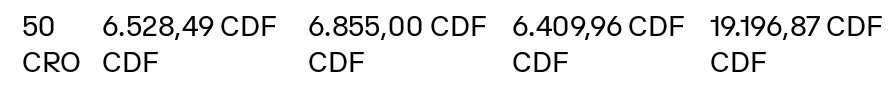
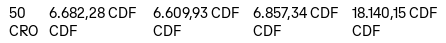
- 6.528,49 CDF
+ 6.682,28 CDF

- 6.855,00 CDF
+ 6.609,93 CDF

- 6.409,96 CDF
+ 6.857,34 CDF

- 19.196,87 CDF
+ 18.140,15 CDF
